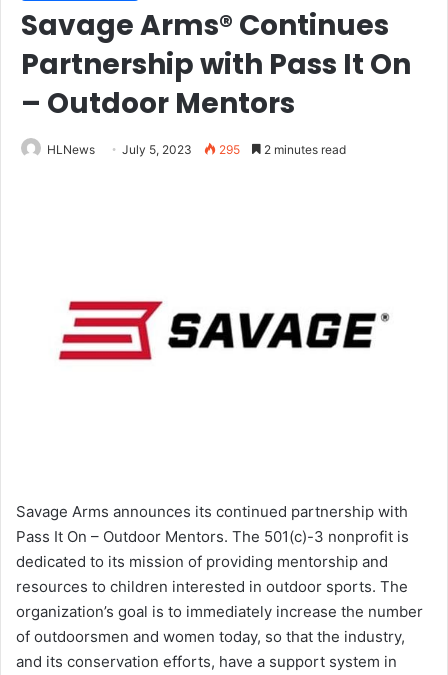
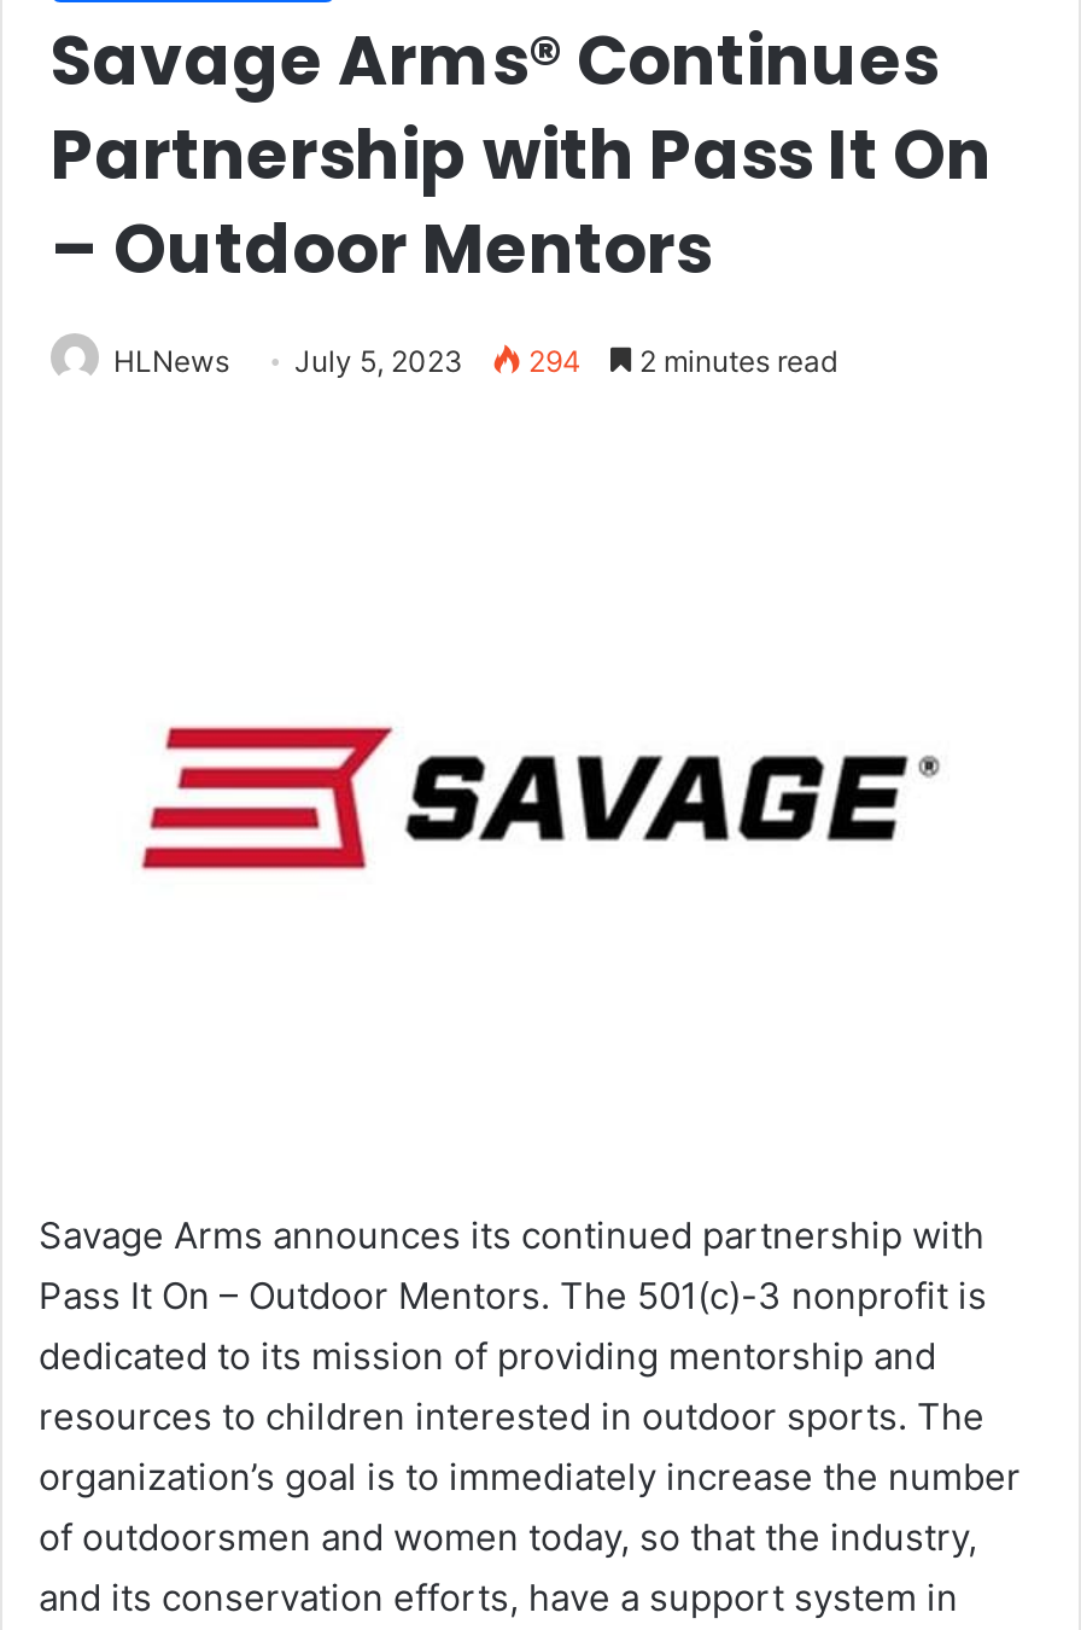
- HLNews July 5, 2023 295 2 minutes read
+ HLNews July 5, 2023 294 2 minutes read
